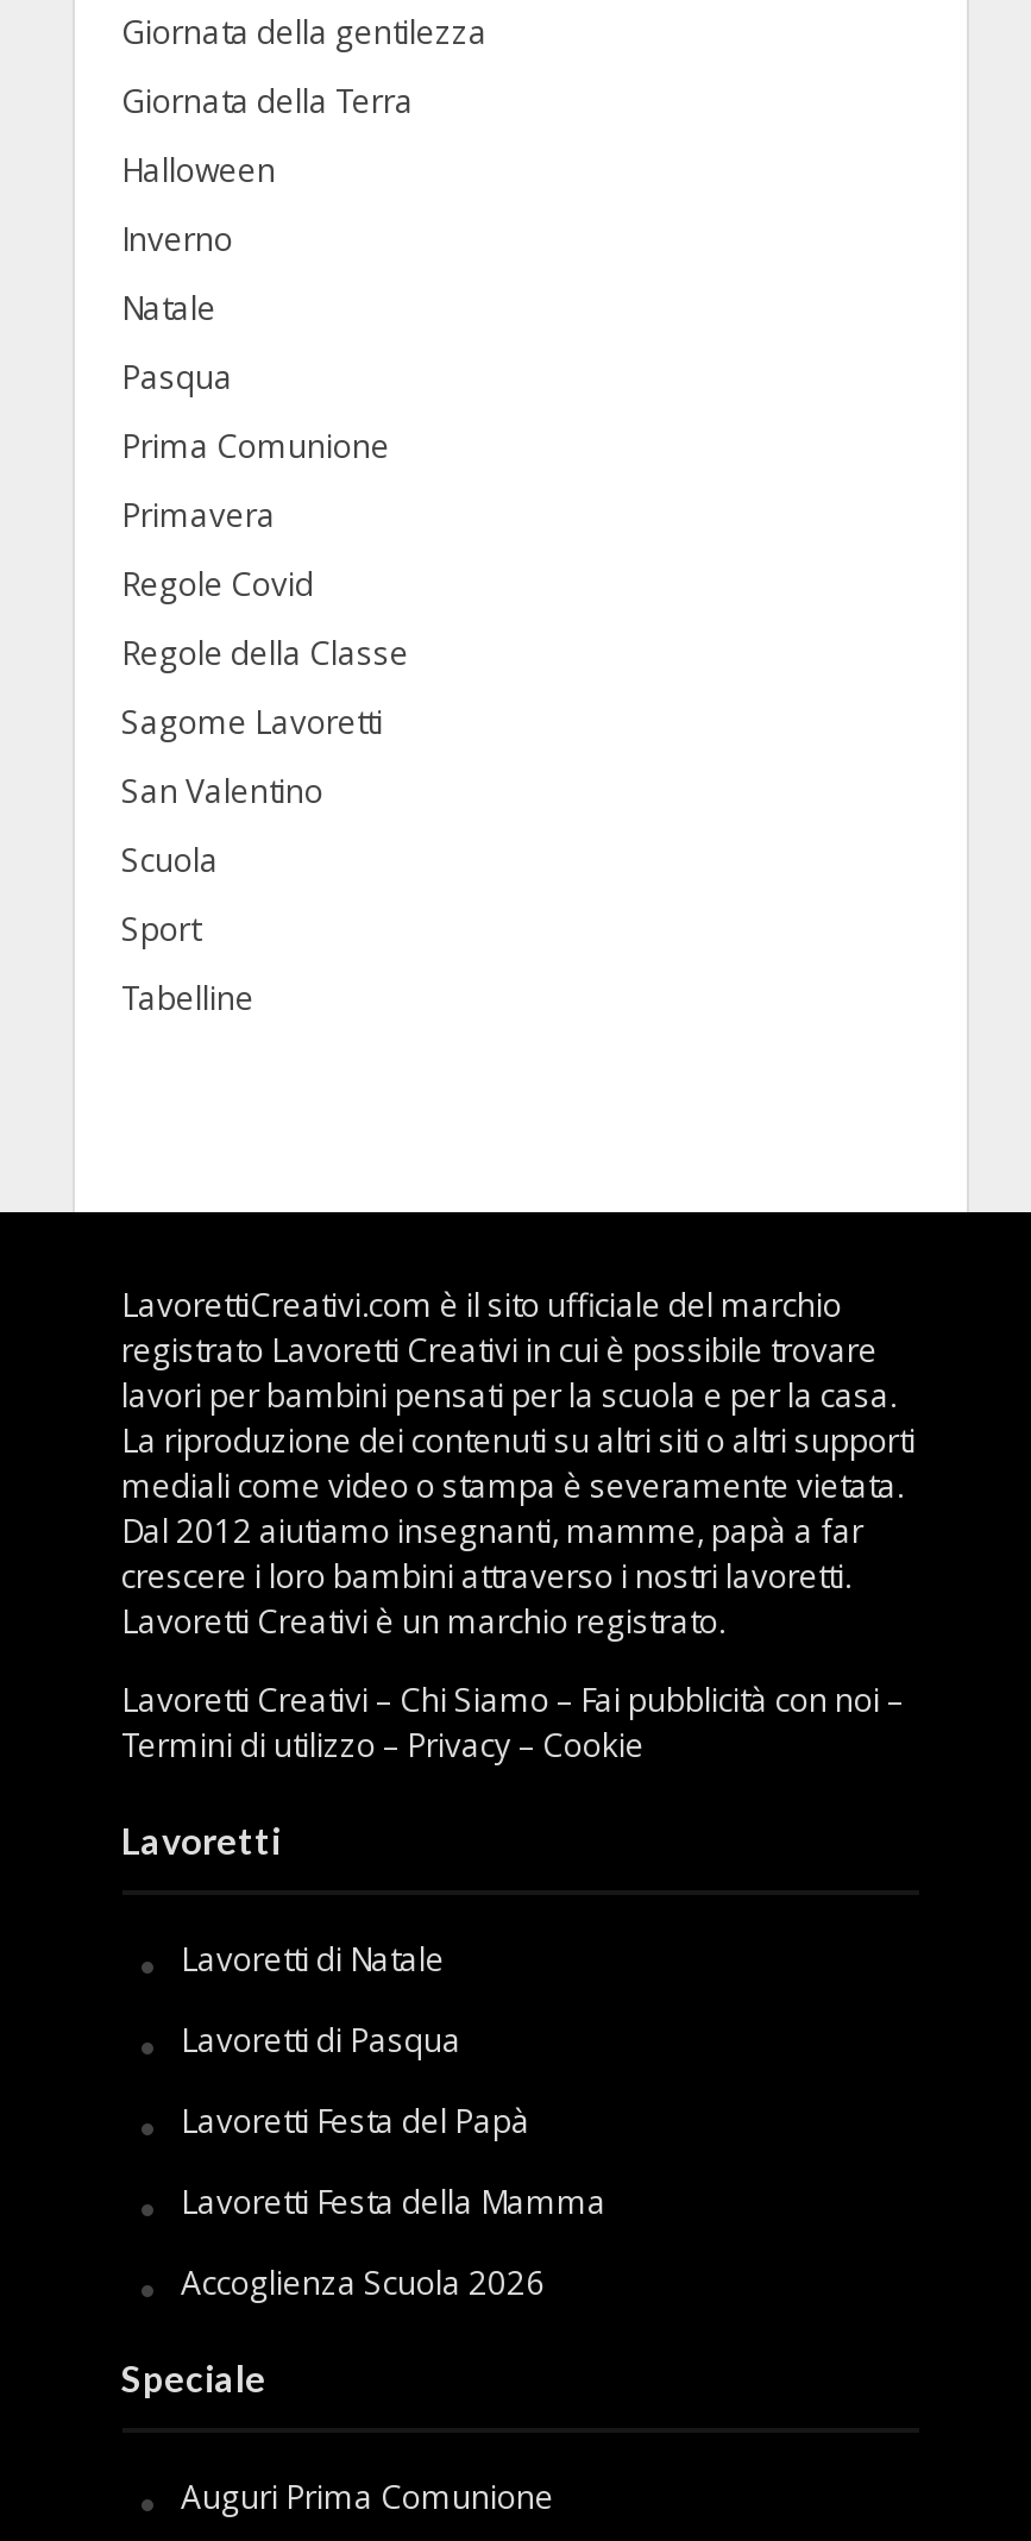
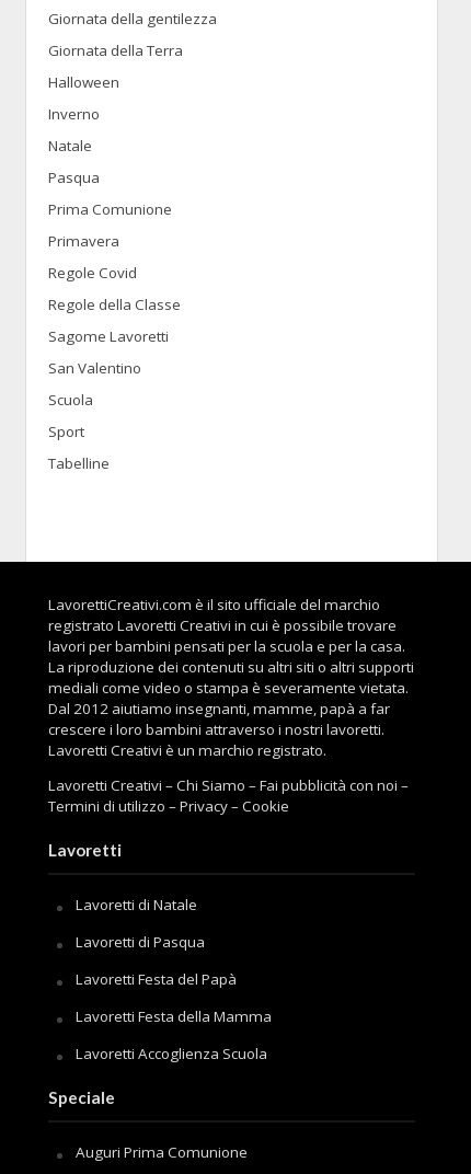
- Accoglienza Scuola 2026
+ Lavoretti Accoglienza Scuola
